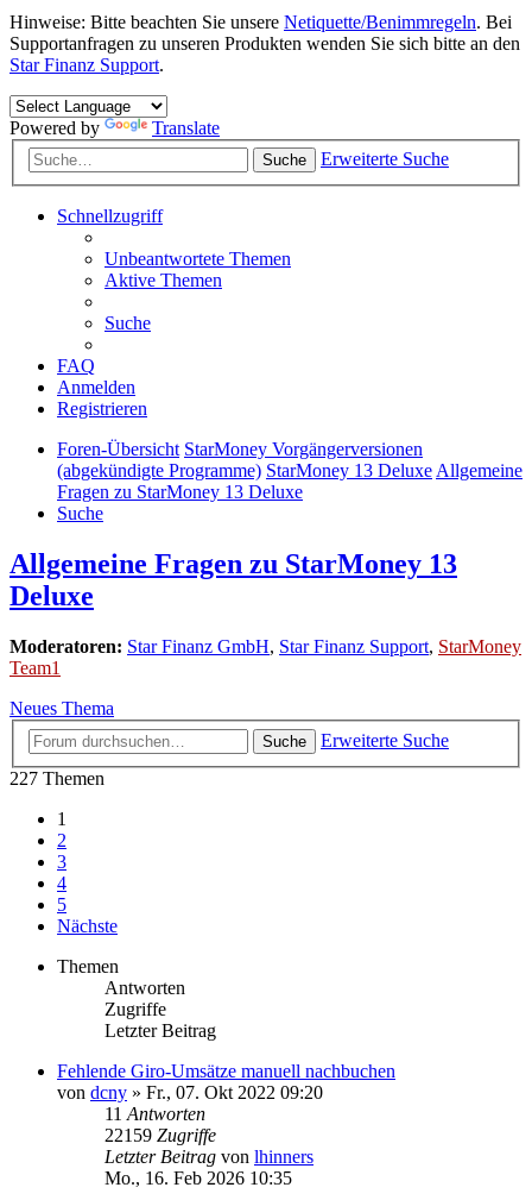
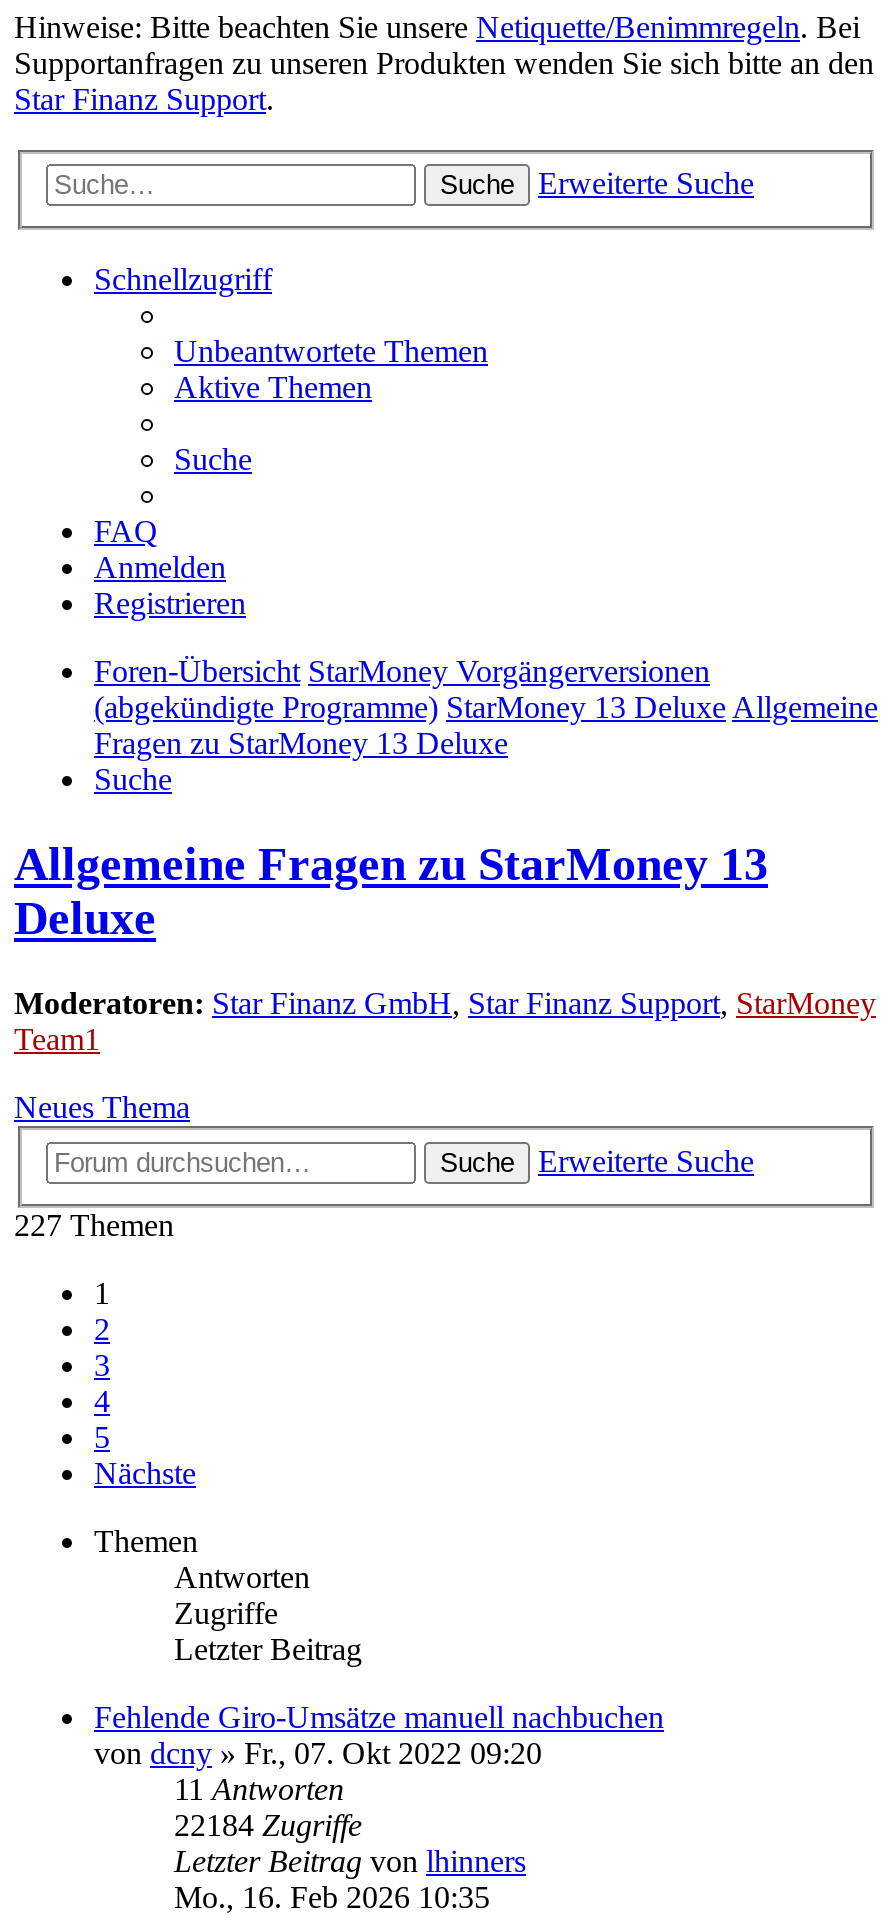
- Powered by
- Translate

- 22159 Zugriffe
+ 22184 Zugriffe
